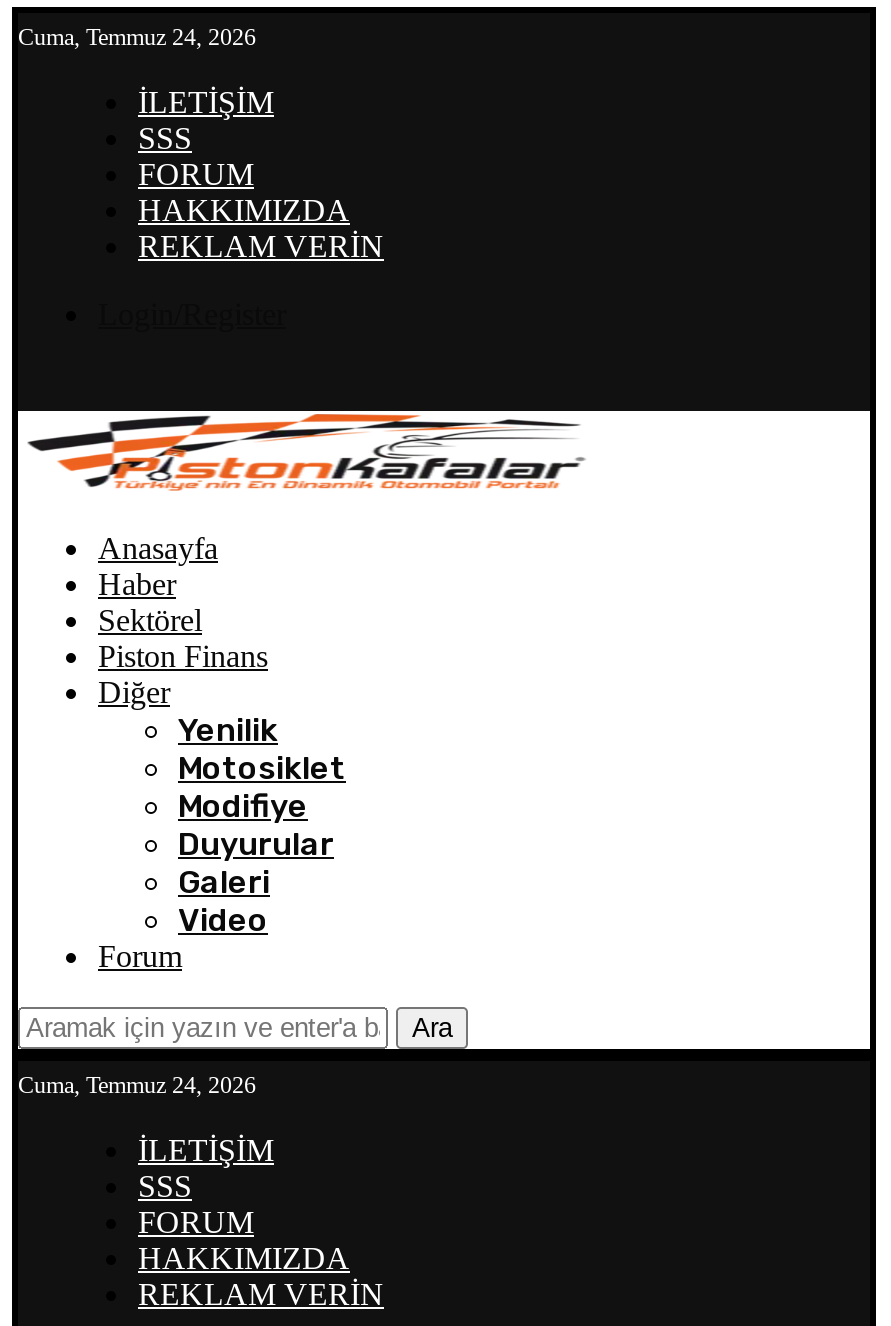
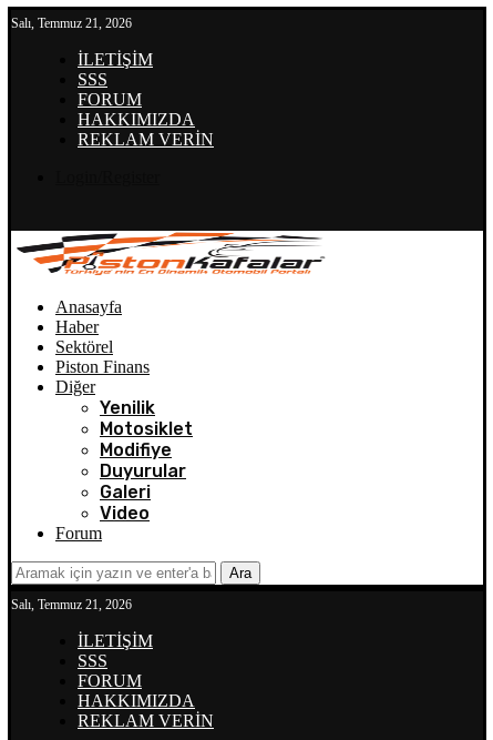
- Cuma, Temmuz 24, 2026
+ Salı, Temmuz 21, 2026

- Cuma, Temmuz 24, 2026
+ Salı, Temmuz 21, 2026
